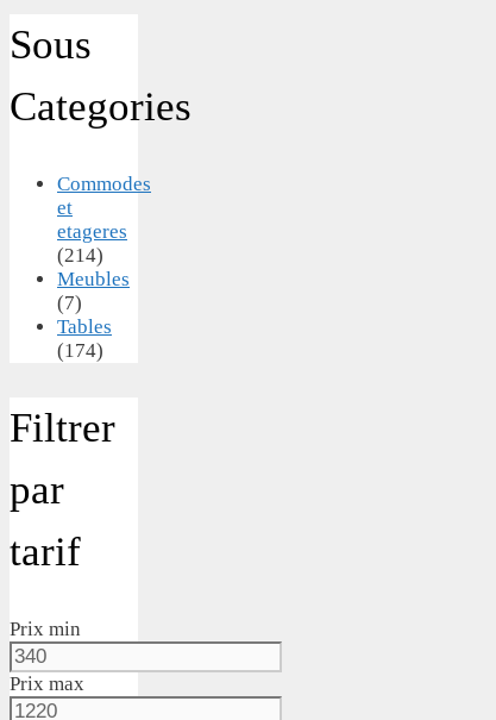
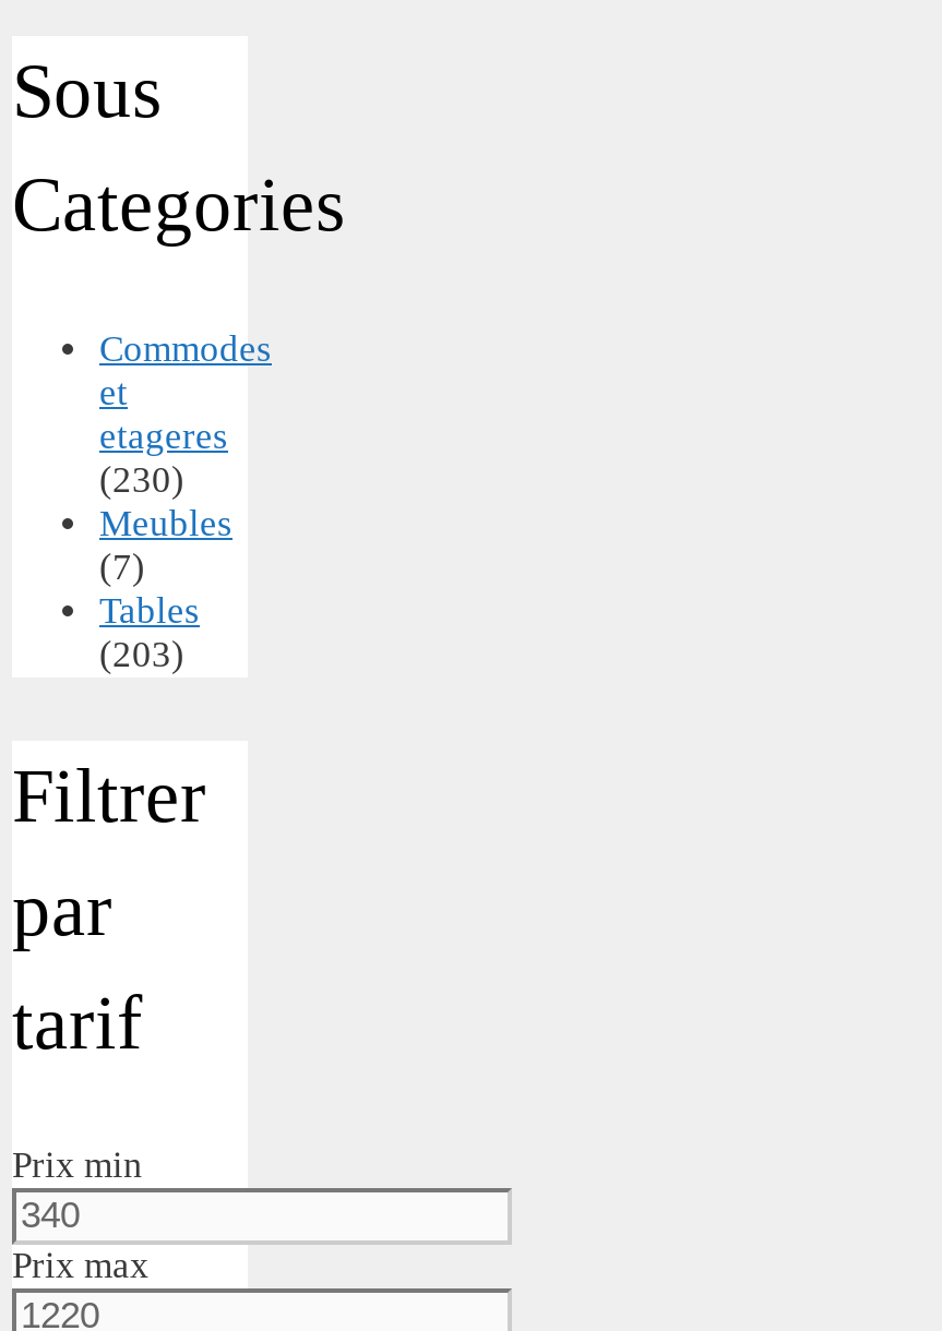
- (214)
+ (230)

- (174)
+ (203)
